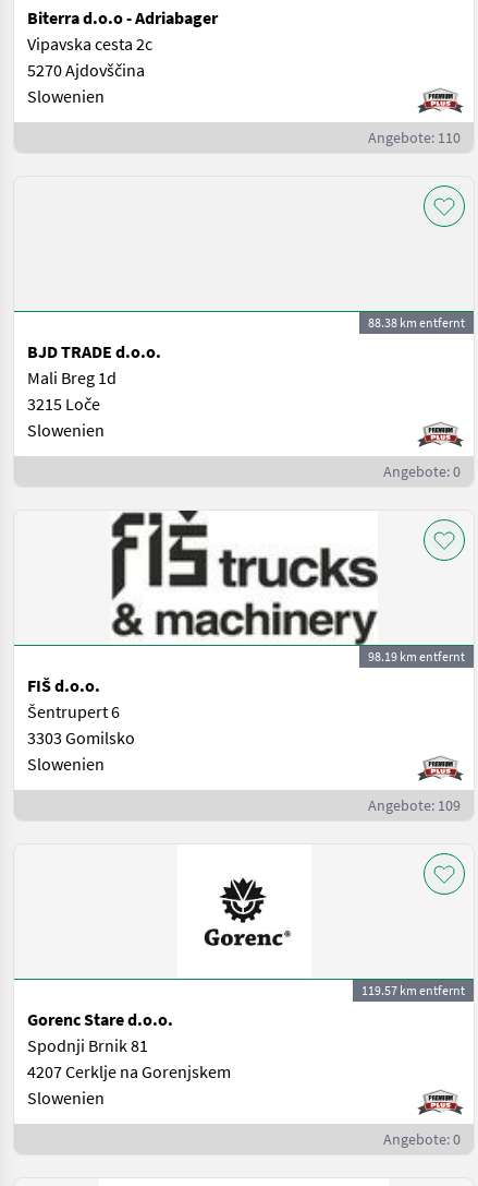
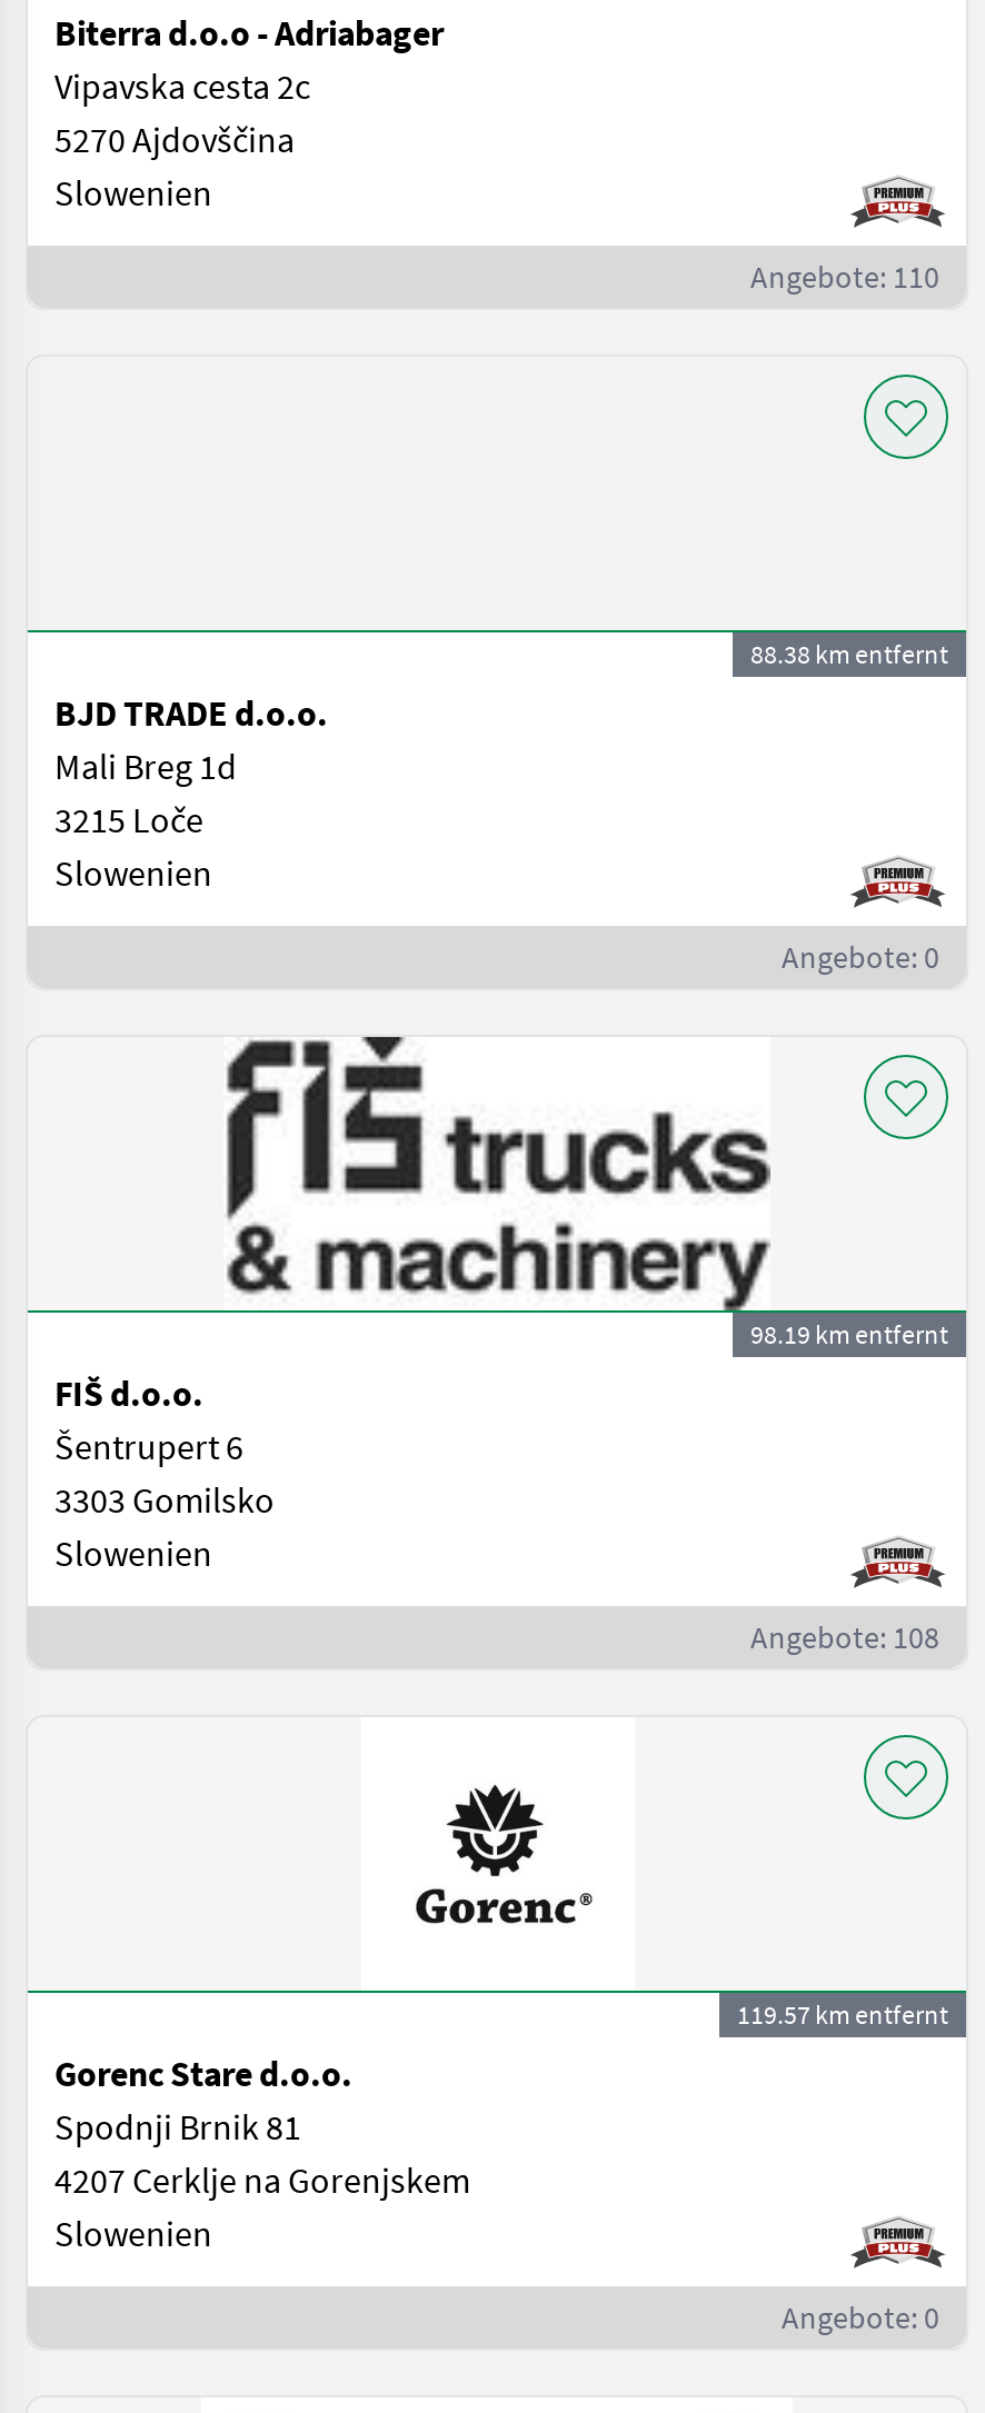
- Angebote: 109
+ Angebote: 108
